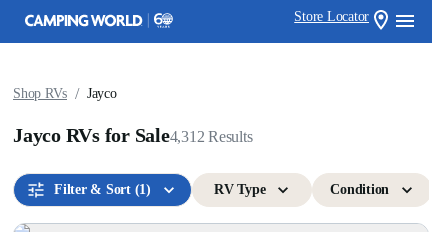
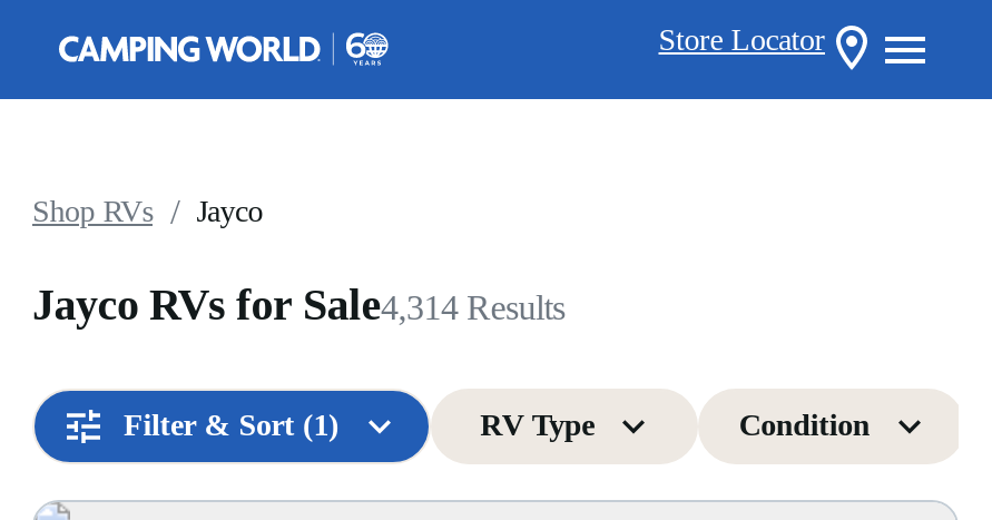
- Jayco RVs for Sale4,312 Results
+ Jayco RVs for Sale4,314 Results
